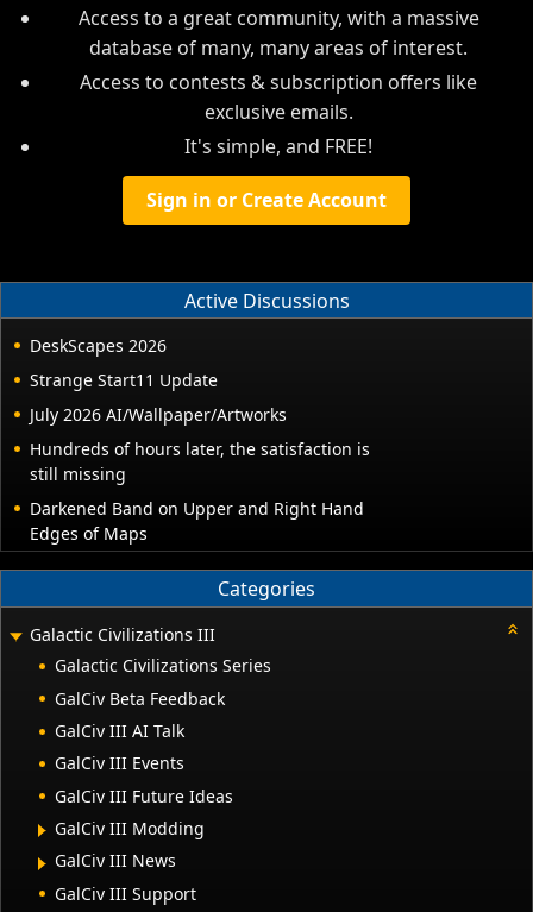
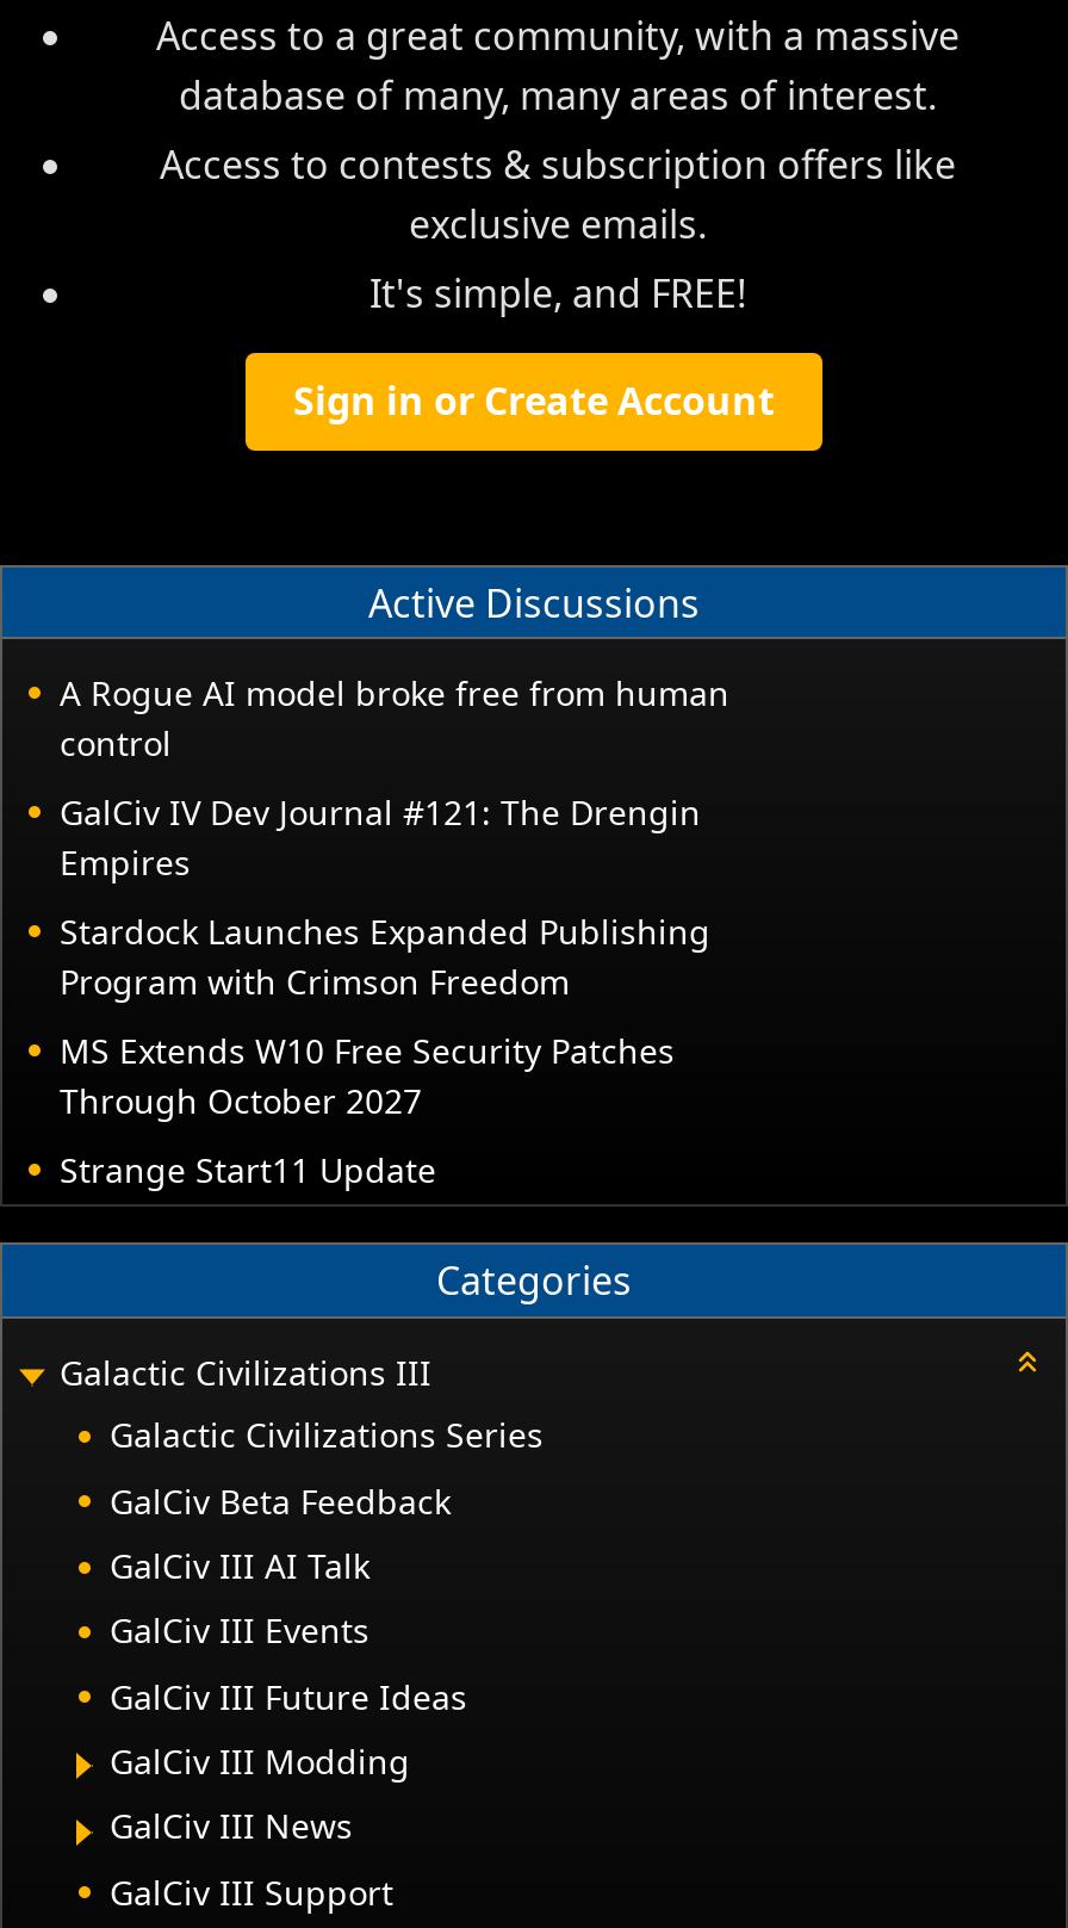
- DeskScapes 2026
+ A Rogue AI model broke free from human
+ control
+ GalCiv IV Dev Journal #121: The Drengin
+ Empires
+ Stardock Launches Expanded Publishing
+ Program with Crimson Freedom
+ MS Extends W10 Free Security Patches
+ Through October 2027

moved down: Strange Start11 Update

- July 2026 AI/Wallpaper/Artworks
- Hundreds of hours later, the satisfaction is
- still missing
- Darkened Band on Upper and Right Hand
- Edges of Maps
